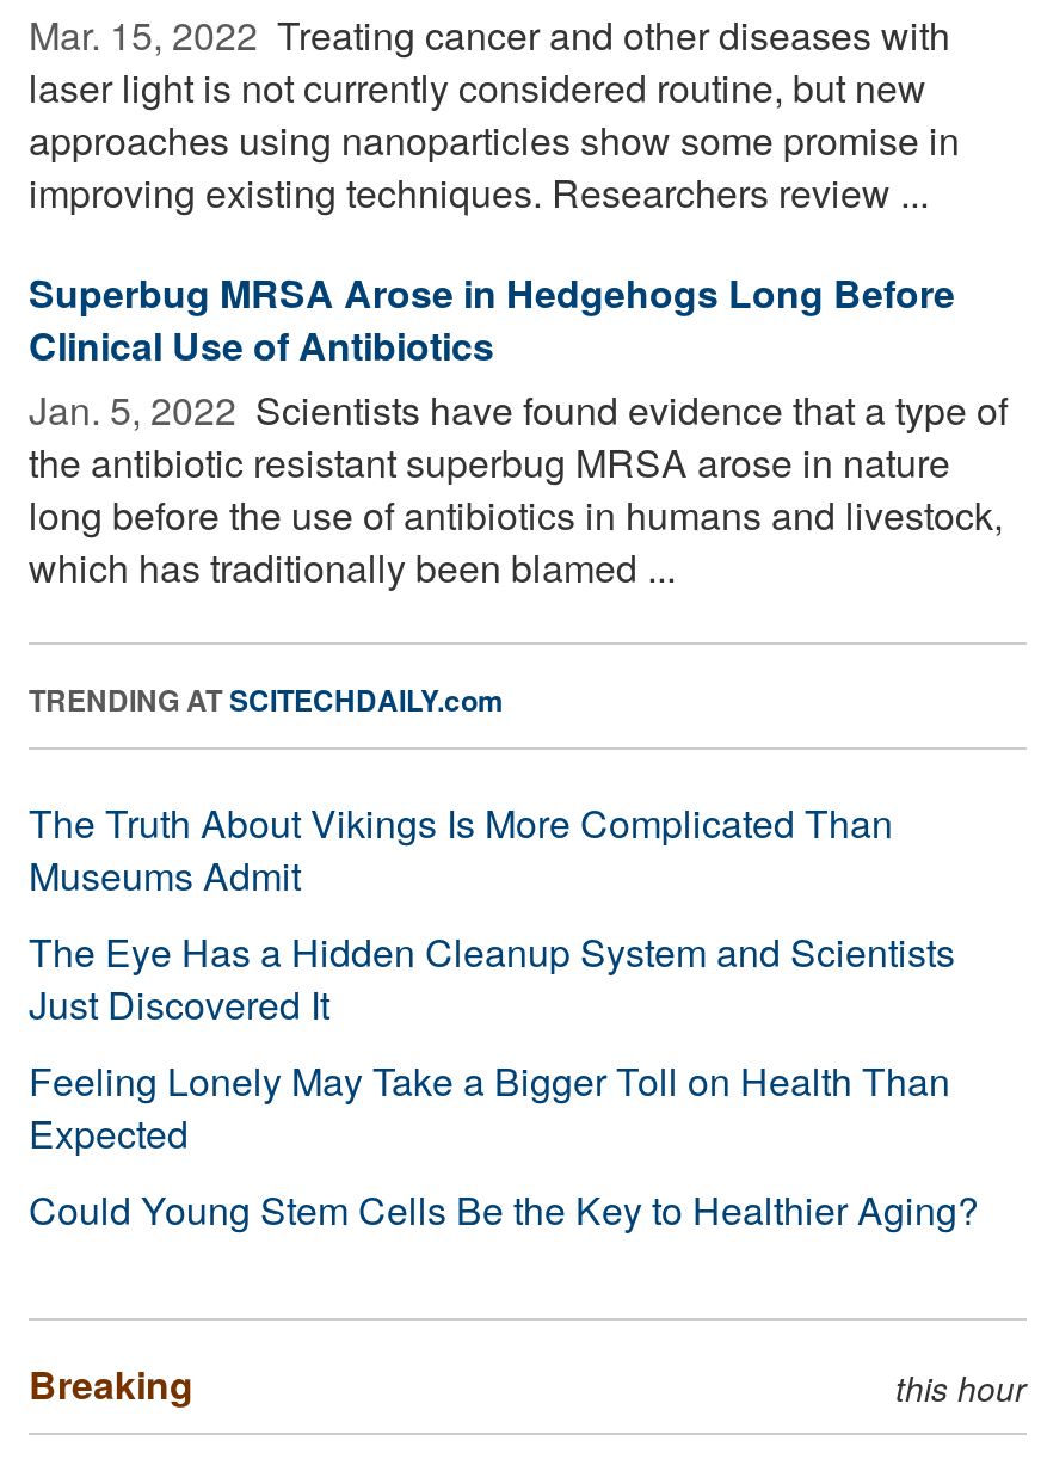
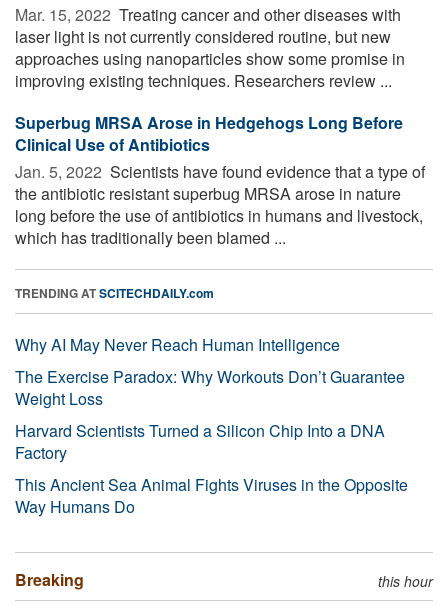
- The Truth About Vikings Is More Complicated Than
- Museums Admit
- The Eye Has a Hidden Cleanup System and Scientists
- Just Discovered It
- Feeling Lonely May Take a Bigger Toll on Health Than
- Expected
- Could Young Stem Cells Be the Key to Healthier Aging?
+ Why AI May Never Reach Human Intelligence
+ The Exercise Paradox: Why Workouts Don’t Guarantee
+ Weight Loss
+ Harvard Scientists Turned a Silicon Chip Into a DNA
+ Factory
+ This Ancient Sea Animal Fights Viruses in the Opposite
+ Way Humans Do
